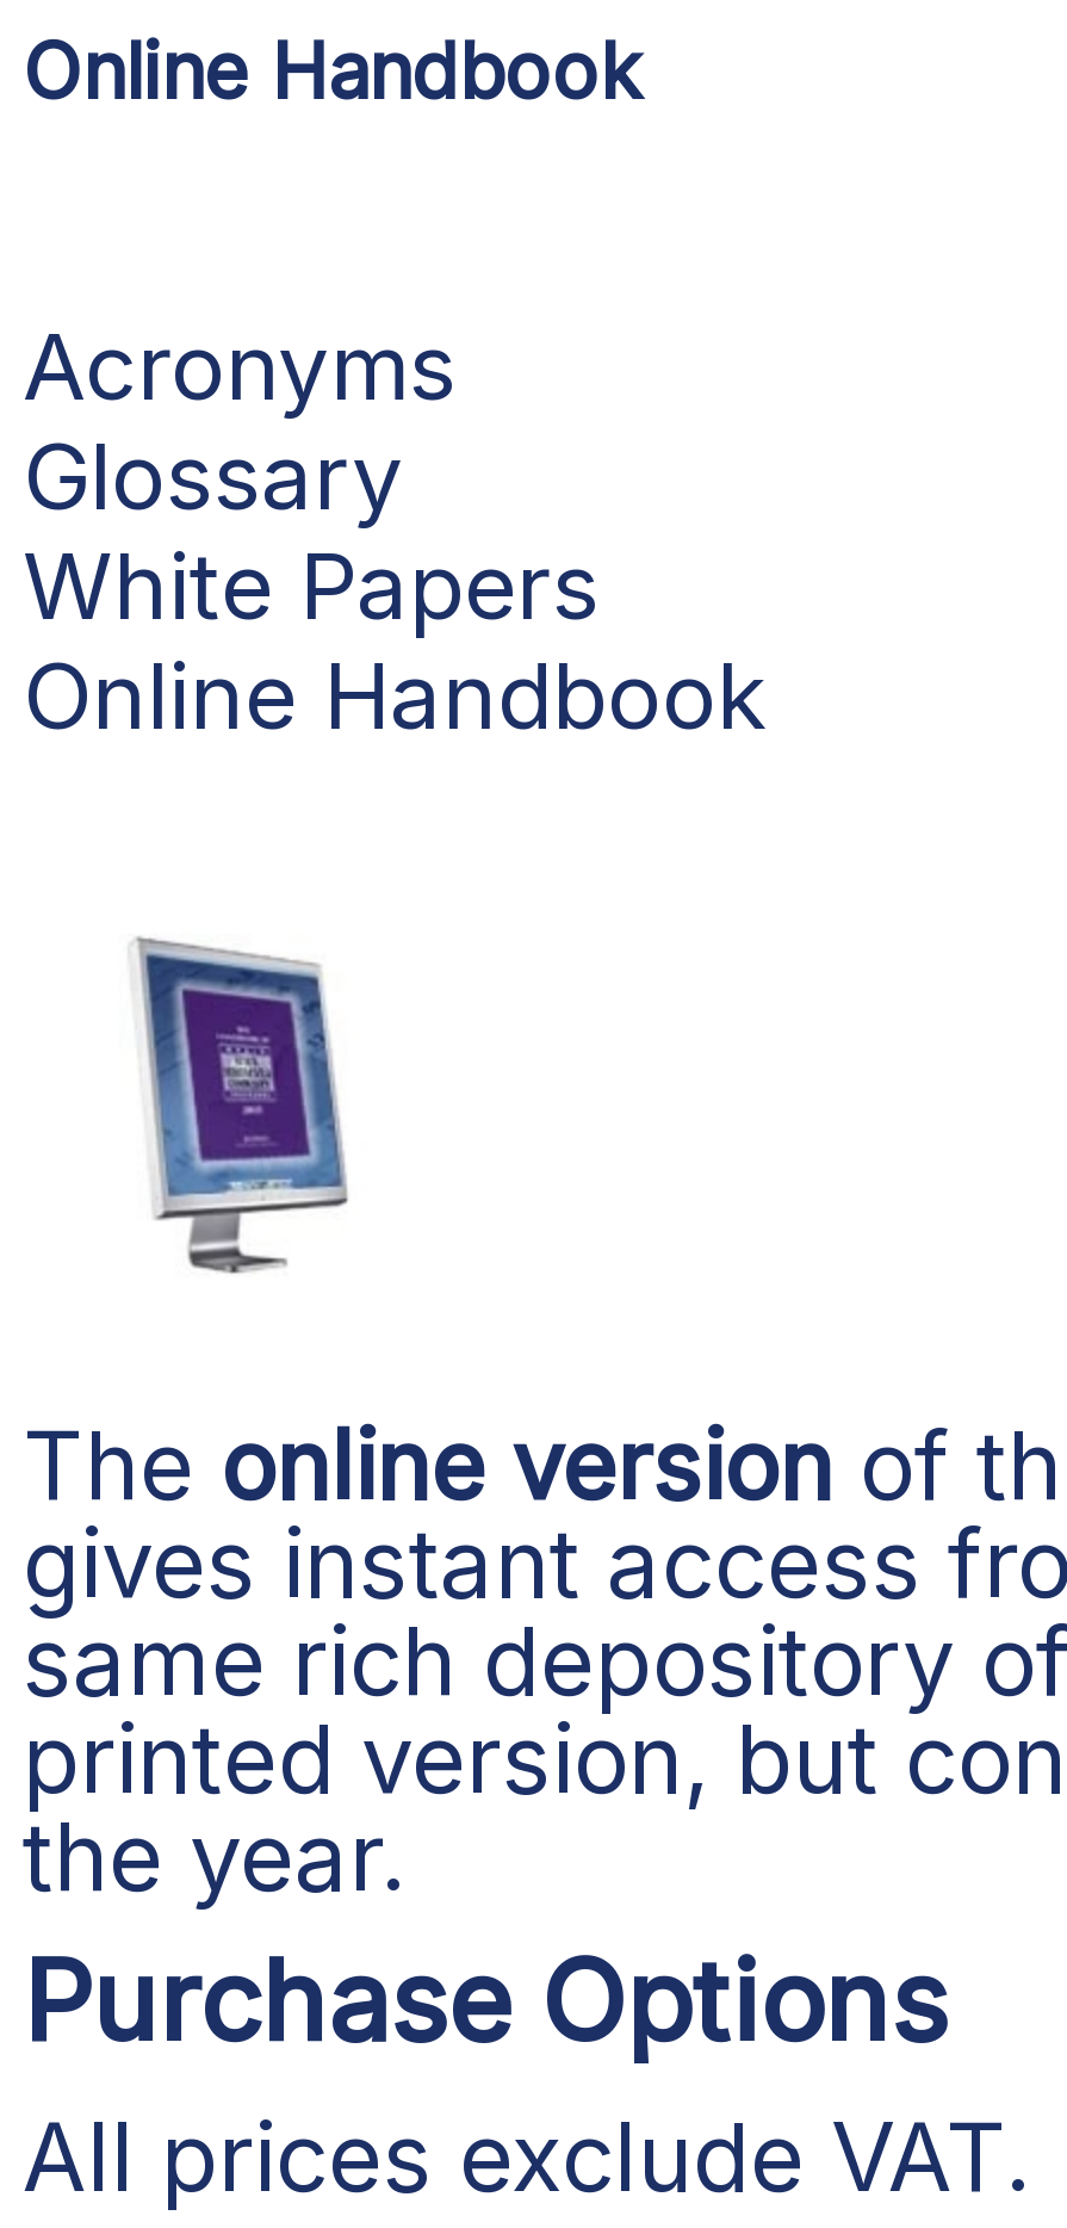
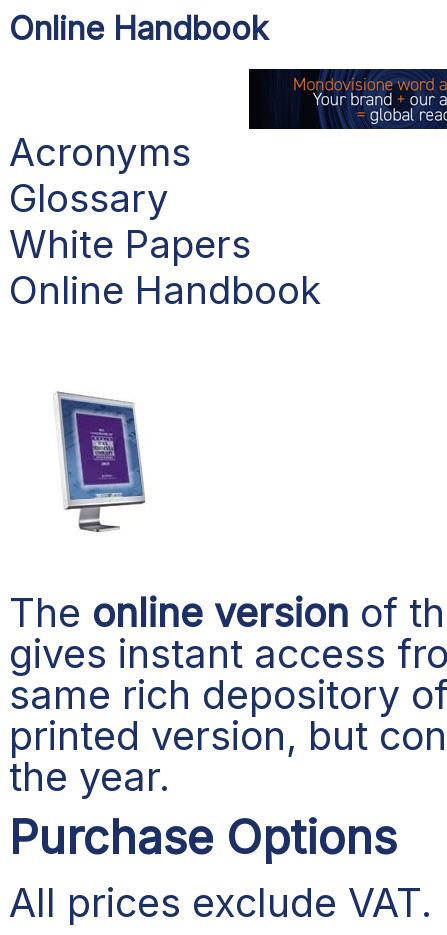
+ [image]
